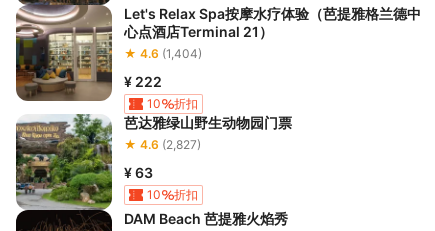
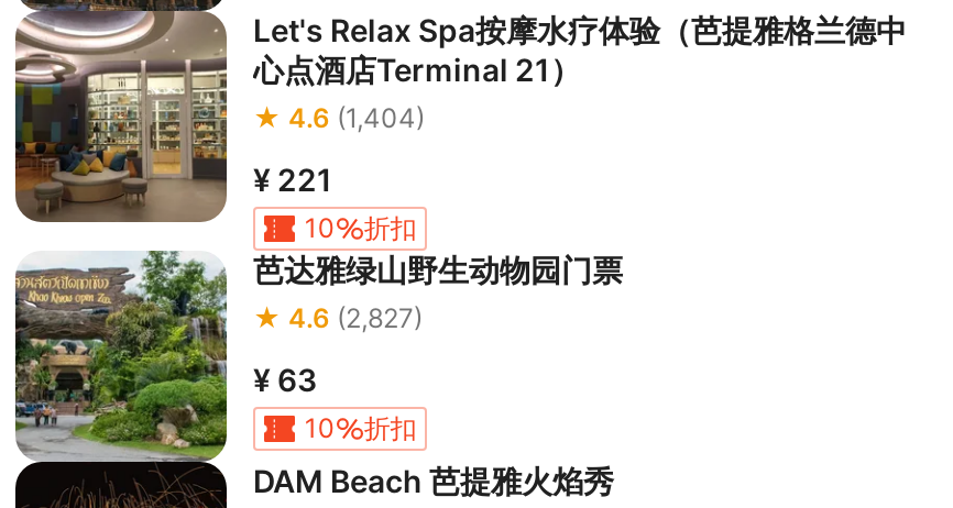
- ¥ 222
+ ¥ 221
